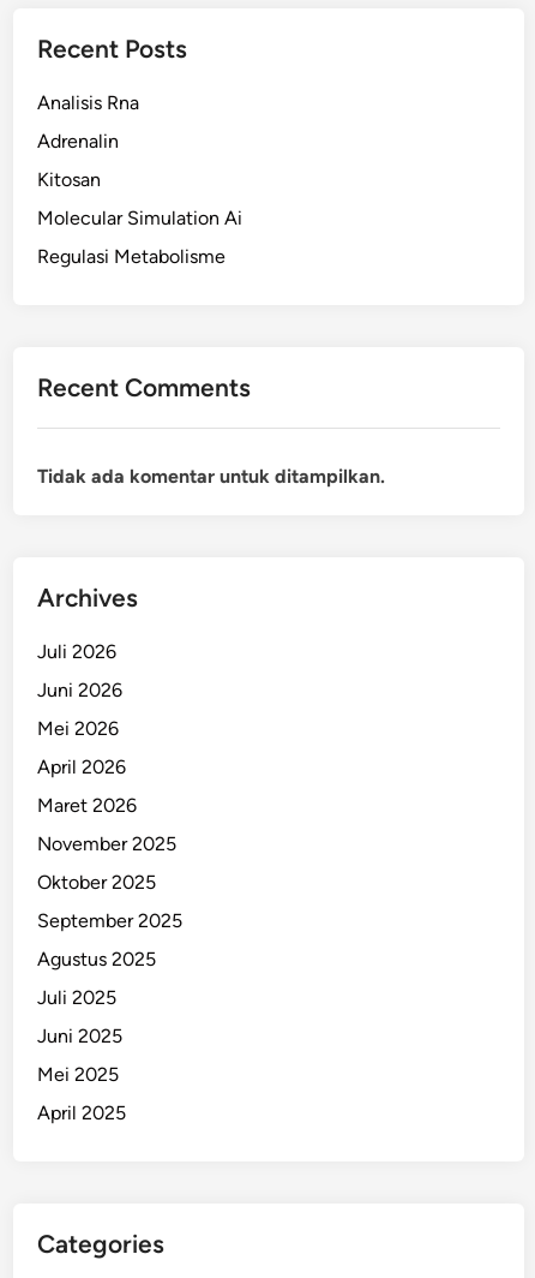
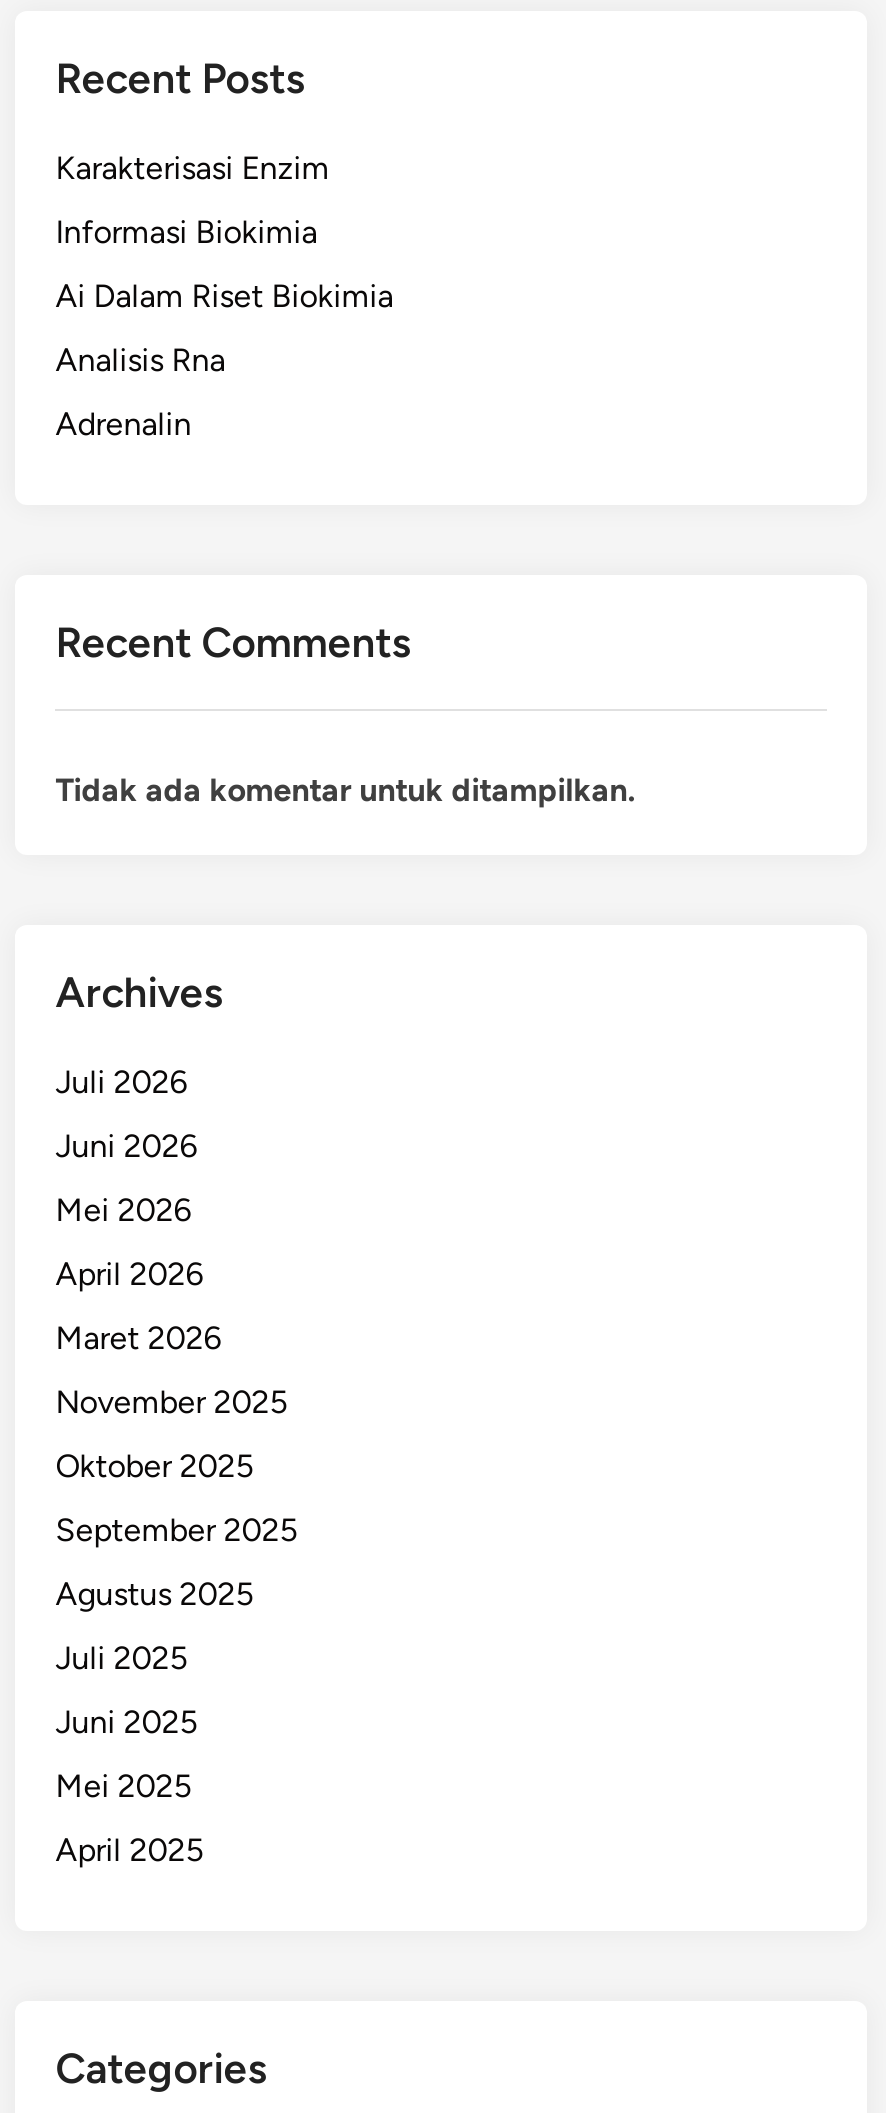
+ Karakterisasi Enzim
+ Informasi Biokimia
+ Ai Dalam Riset Biokimia

moved down: Analisis Rna | Adrenalin

- Kitosan
- Molecular Simulation Ai
- Regulasi Metabolisme
